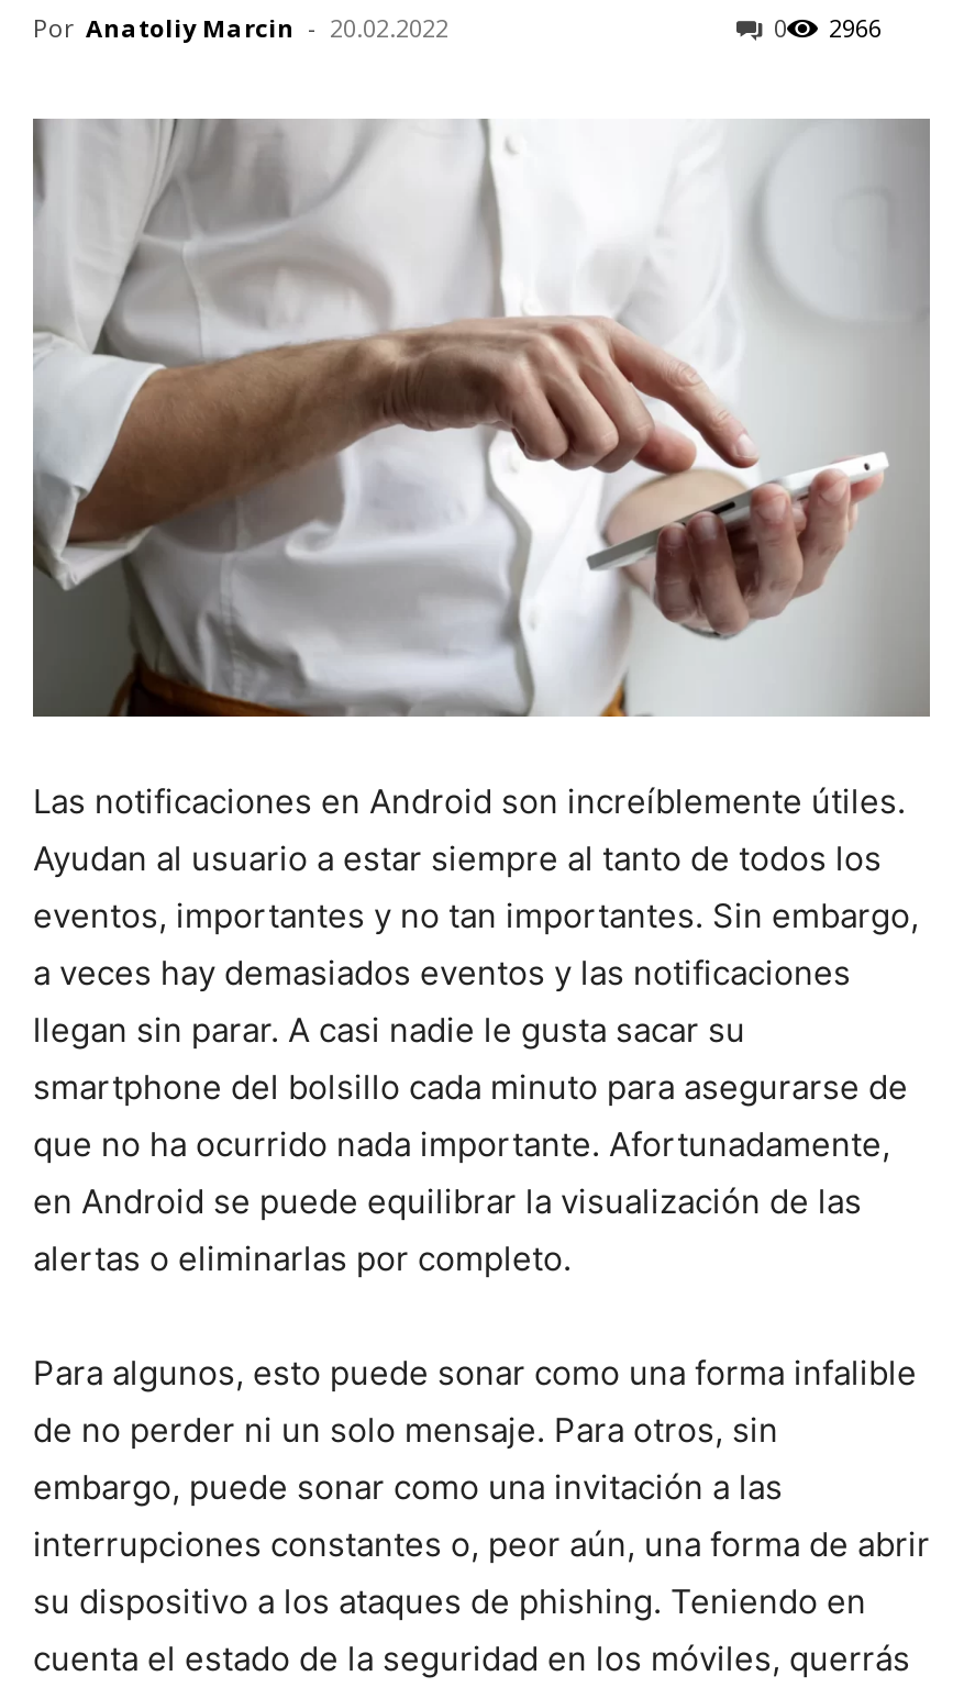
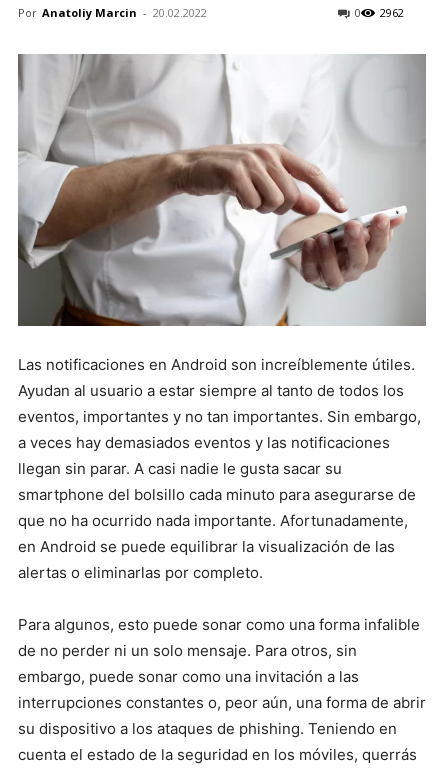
- 0 2966
+ 0 2962
